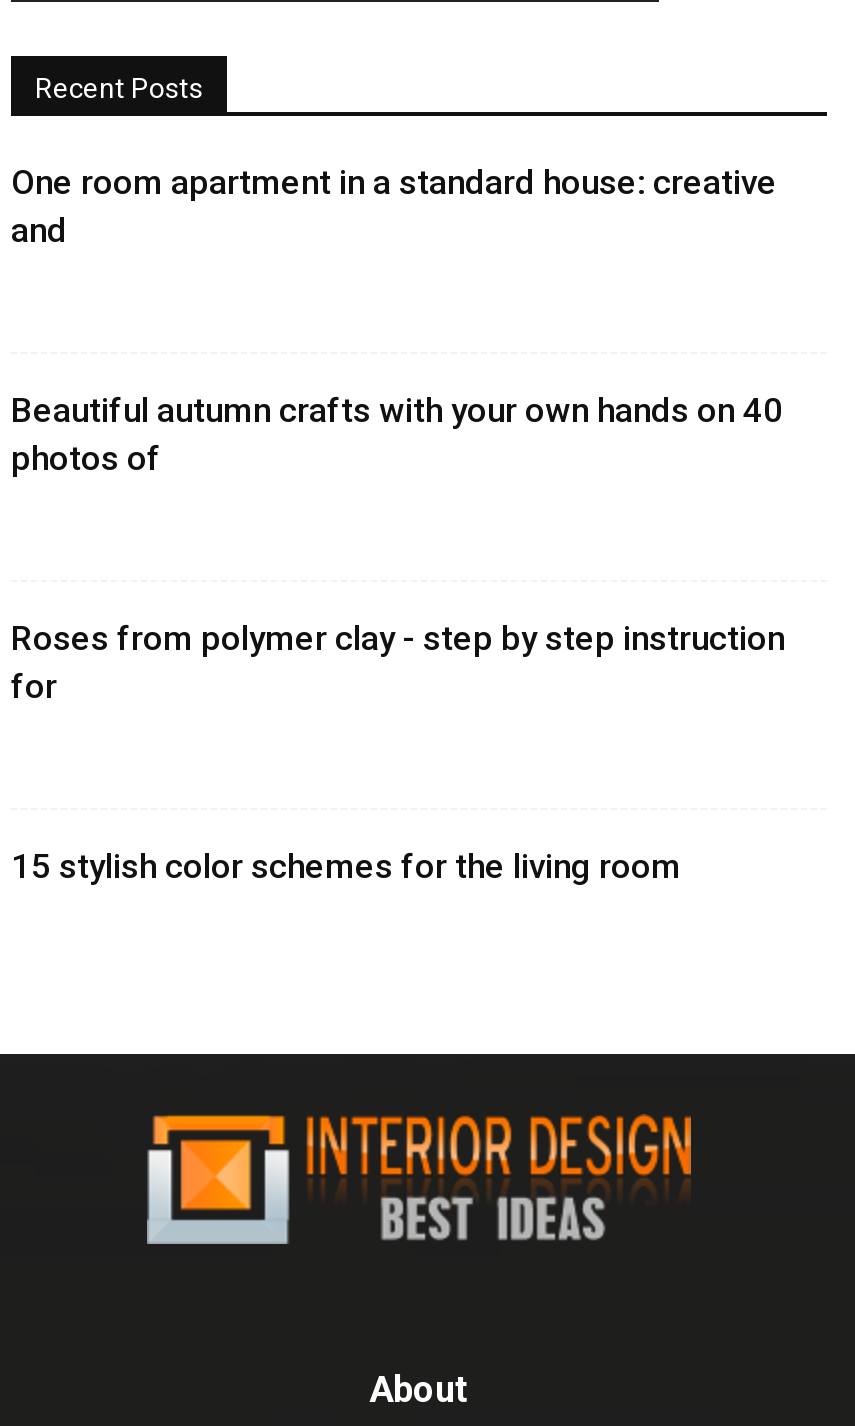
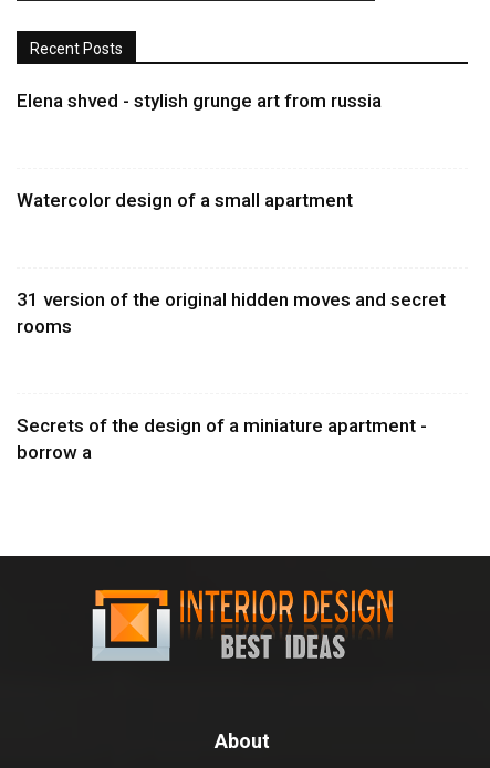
- One room apartment in a standard house: creative
- and
+ Elena shved - stylish grunge art from russia

- Beautiful autumn crafts with your own hands on 40
- photos of
+ Watercolor design of a small apartment

- Roses from polymer clay - step by step instruction
- for
+ 31 version of the original hidden moves and secret
+ rooms

- 15 stylish color schemes for the living room
+ Secrets of the design of a miniature apartment -
+ borrow a
